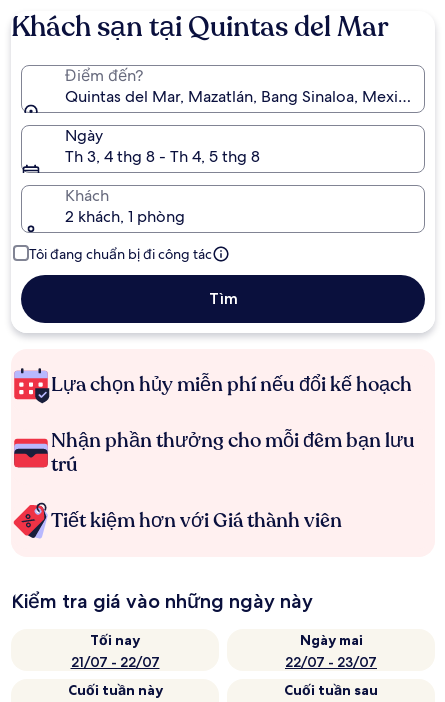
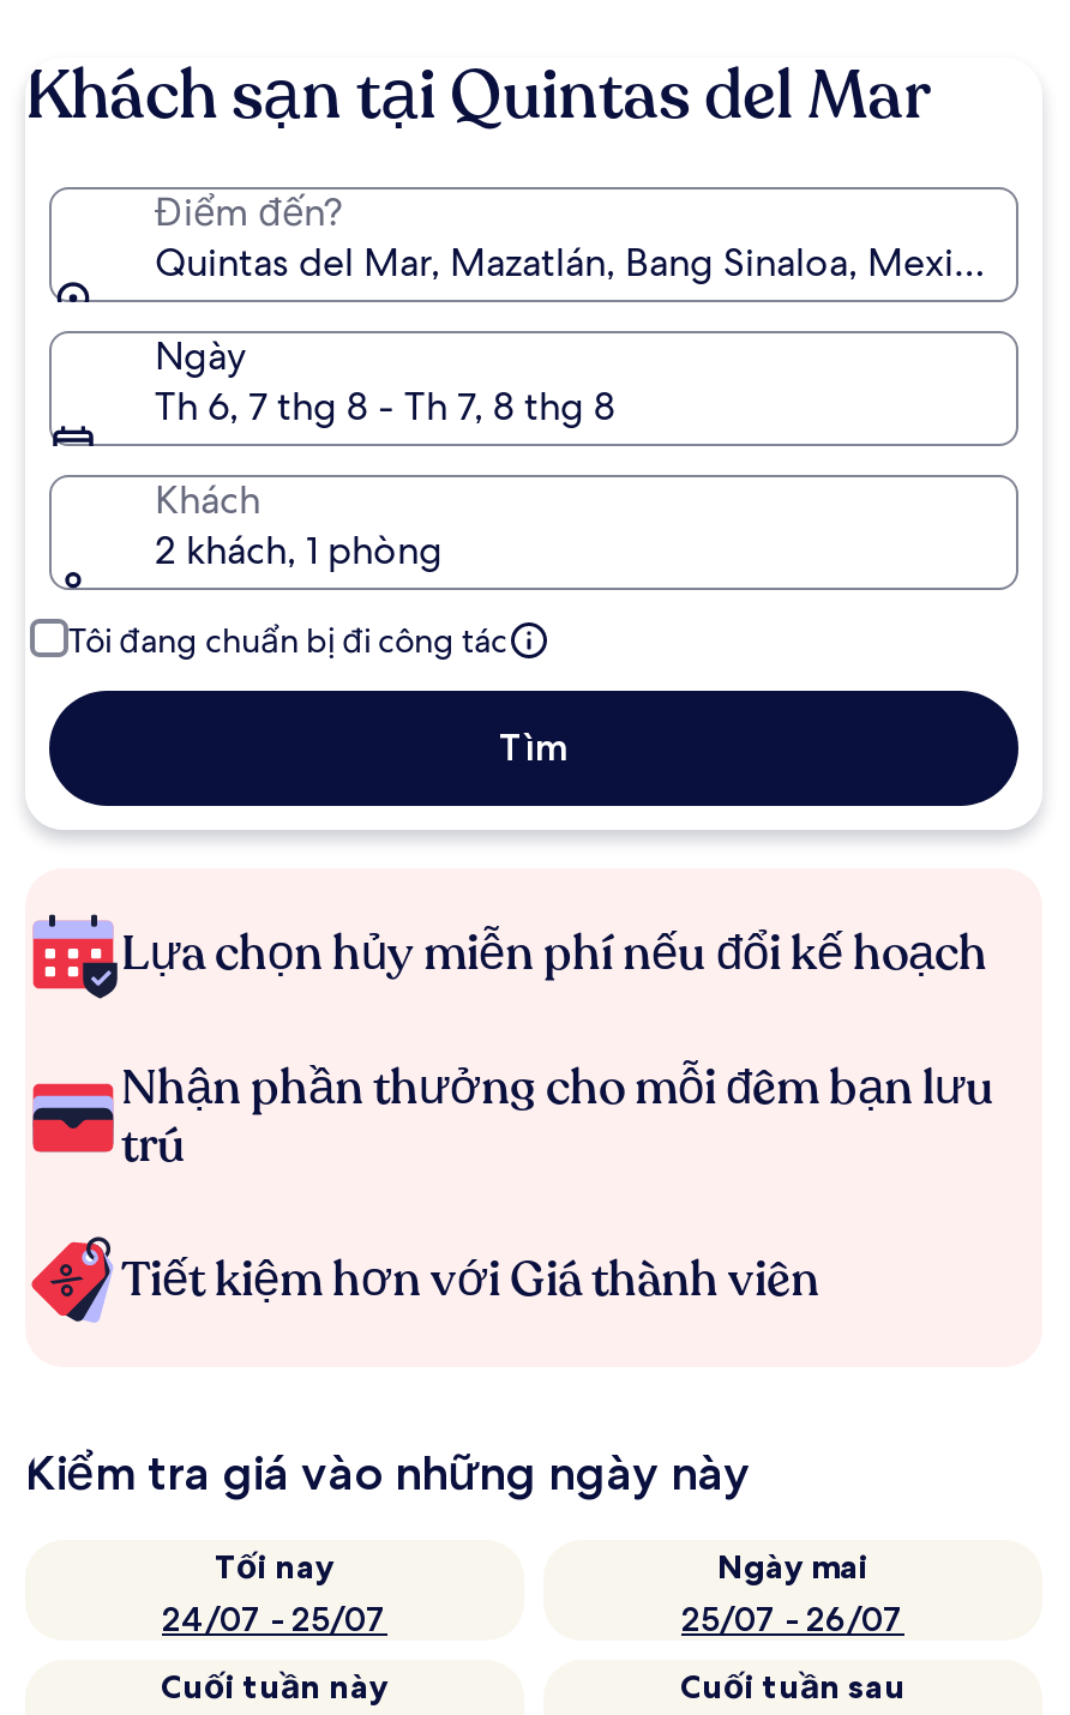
- Th 3, 4 thg 8 - Th 4, 5 thg 8
+ Th 6, 7 thg 8 - Th 7, 8 thg 8

- 21/07 - 22/07
+ 24/07 - 25/07

- 22/07 - 23/07
+ 25/07 - 26/07
